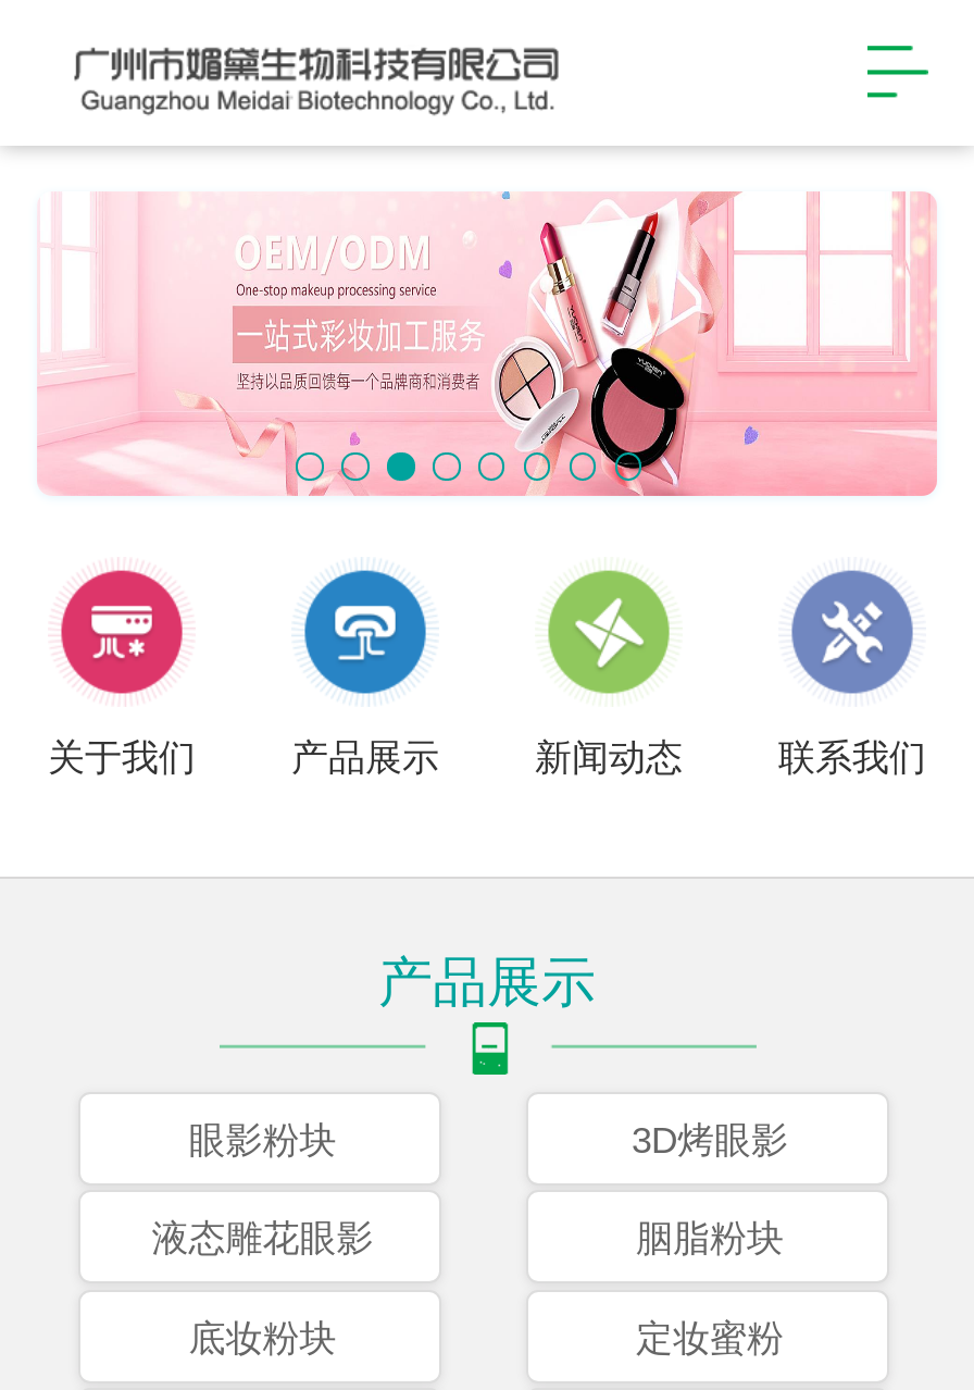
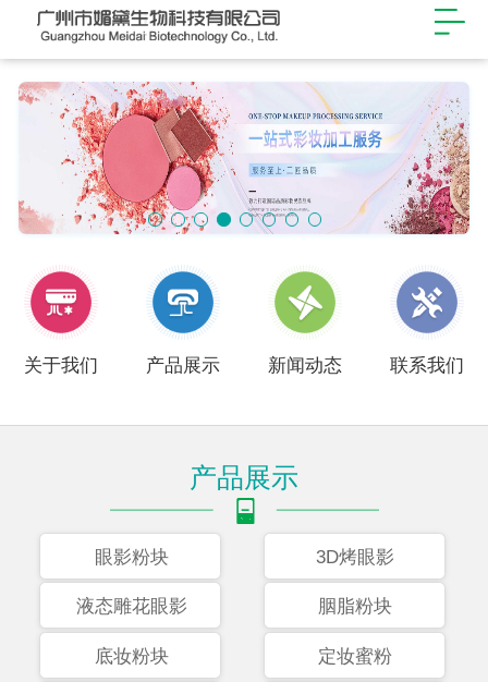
- [image]
+ [image]
